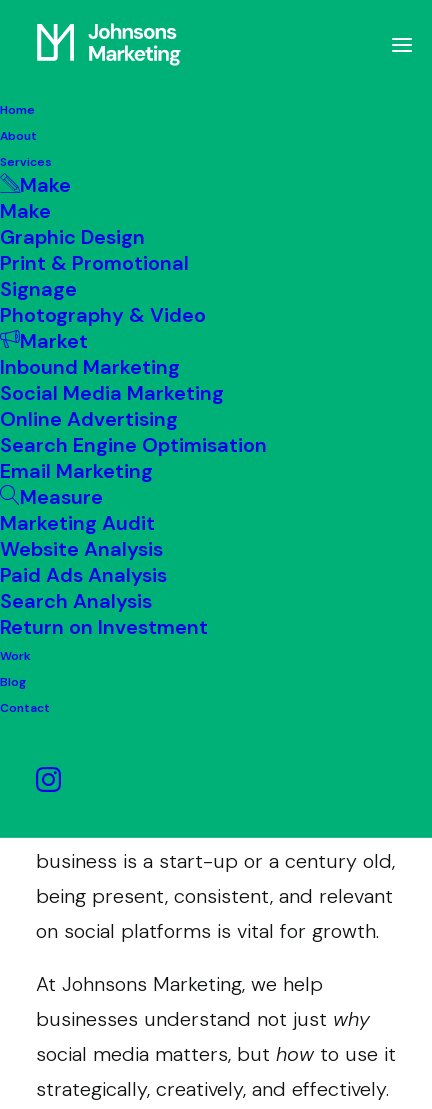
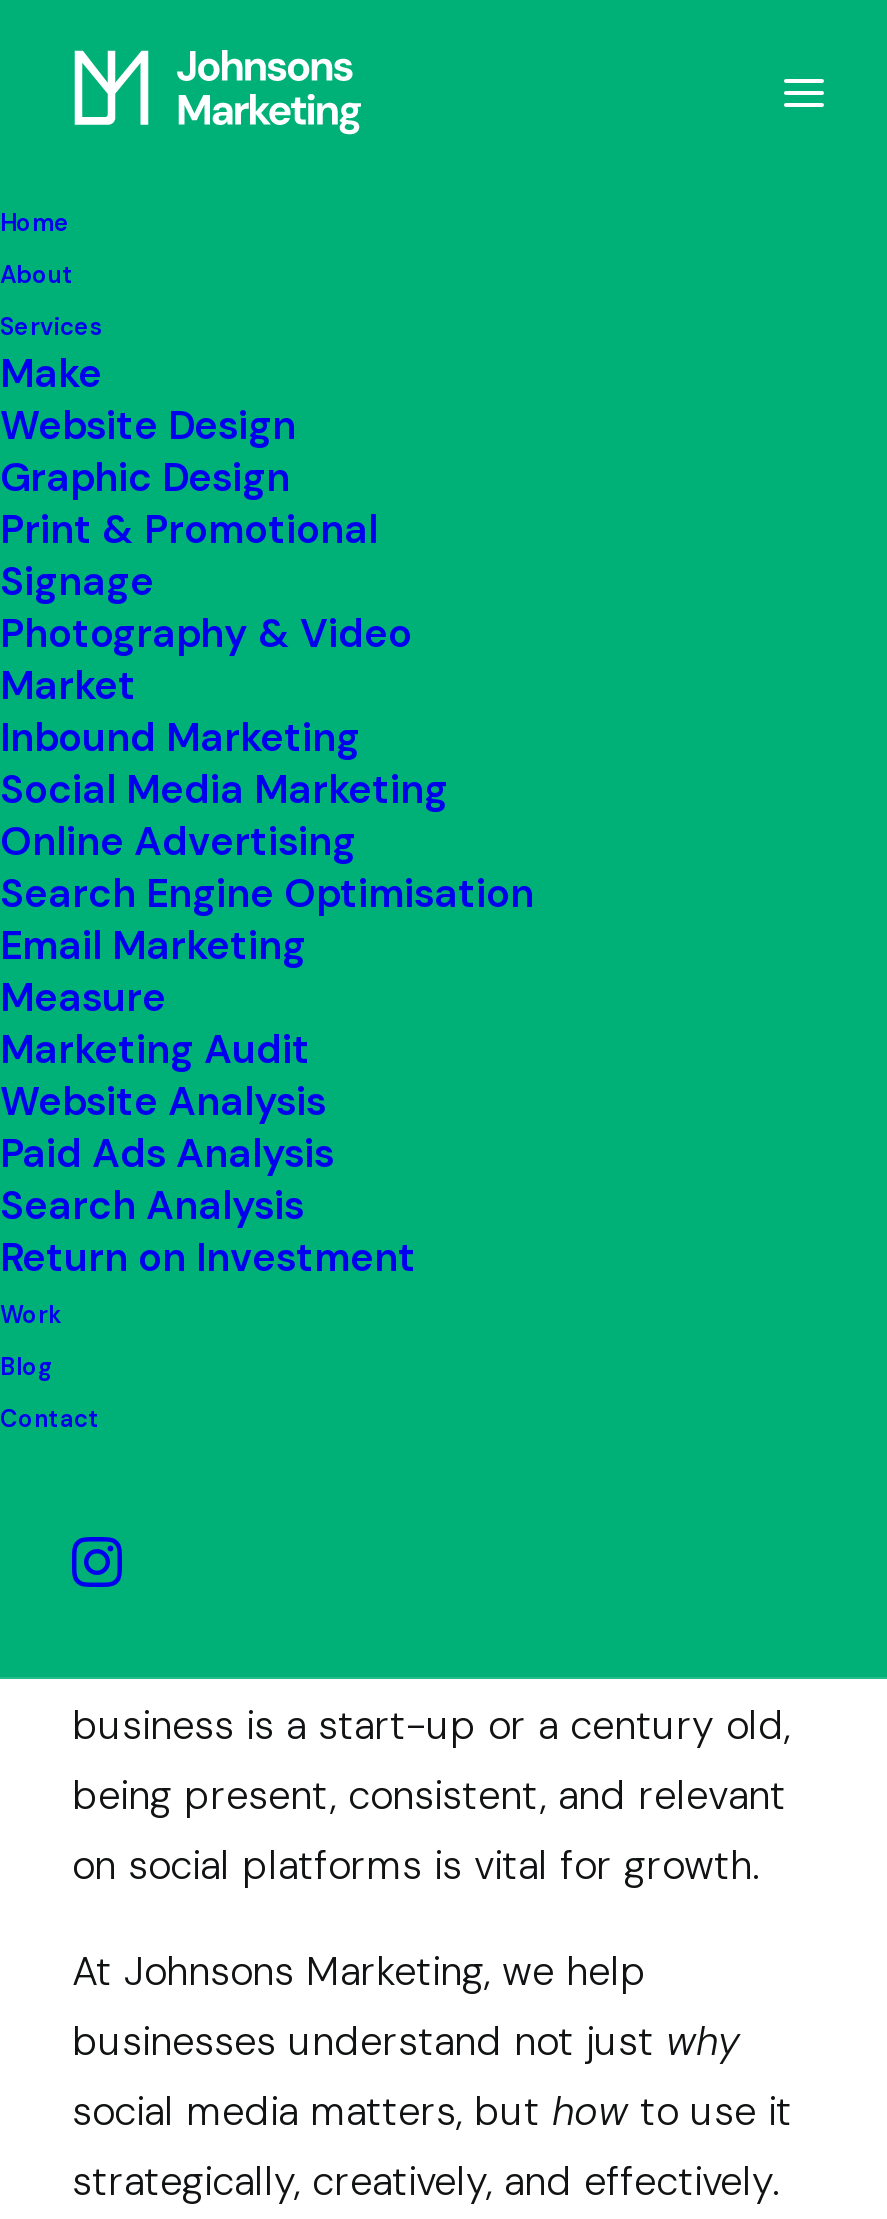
- Make
+ Website Design
